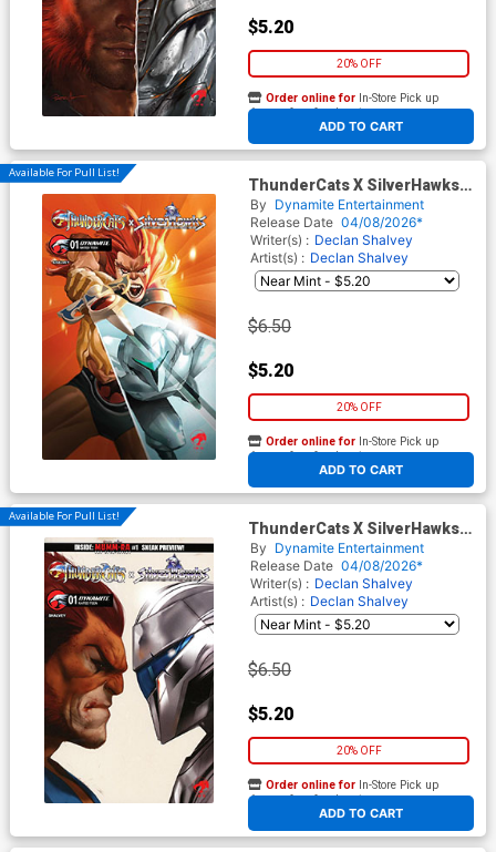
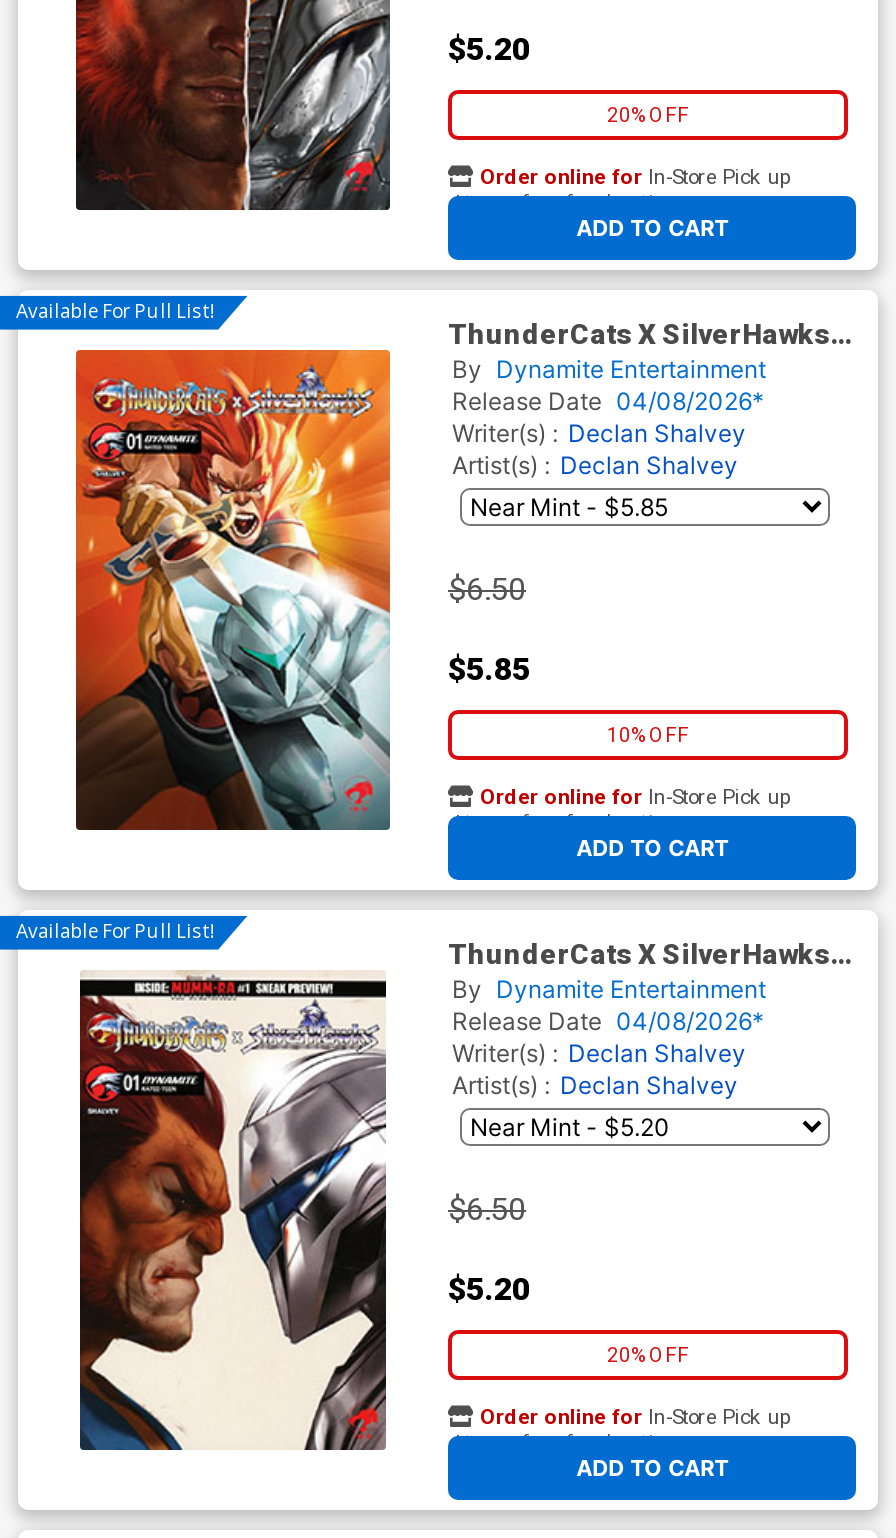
- $5.20
+ $5.85

- 20% OFF
+ 10% OFF
